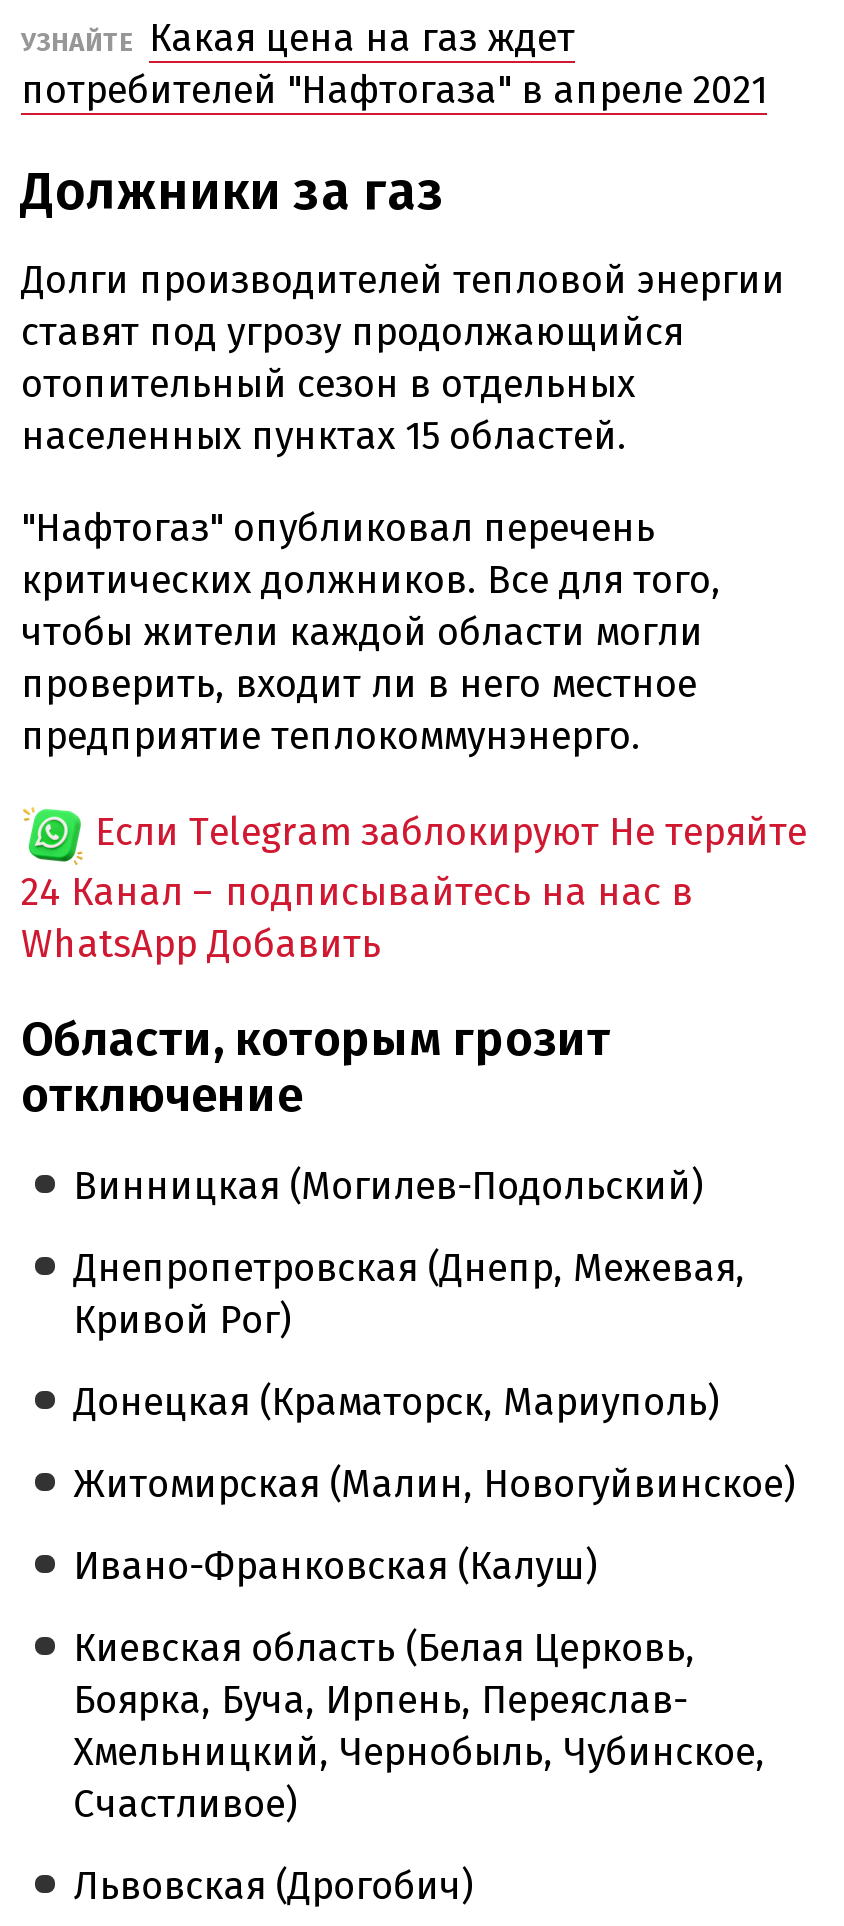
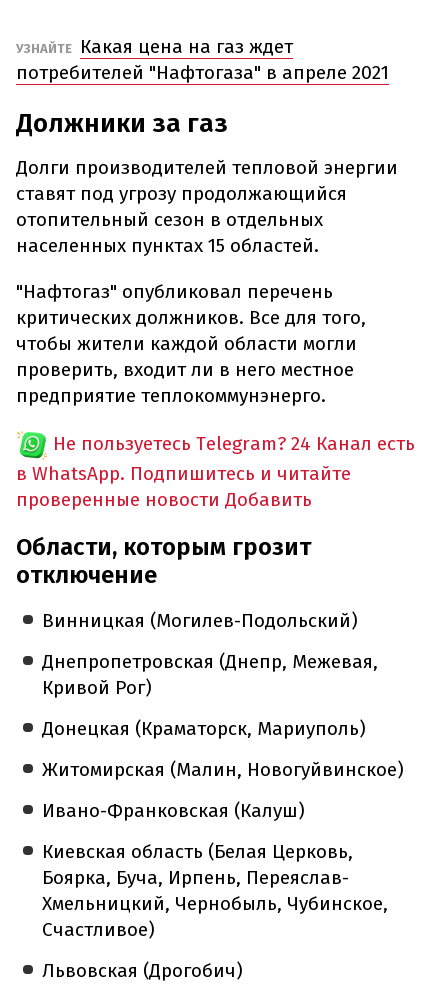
- Если Telegram заблокируют Не теряйте
- 24 Канал – подписывайтесь на нас в
- WhatsApp Добавить
+ Не пользуетесь Telegram? 24 Канал есть
+ в WhatsApp. Подпишитесь и читайте
+ проверенные новости Добавить
